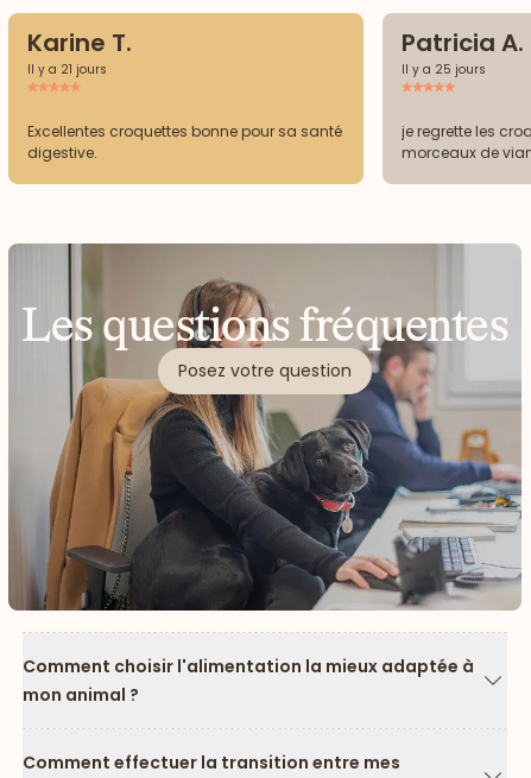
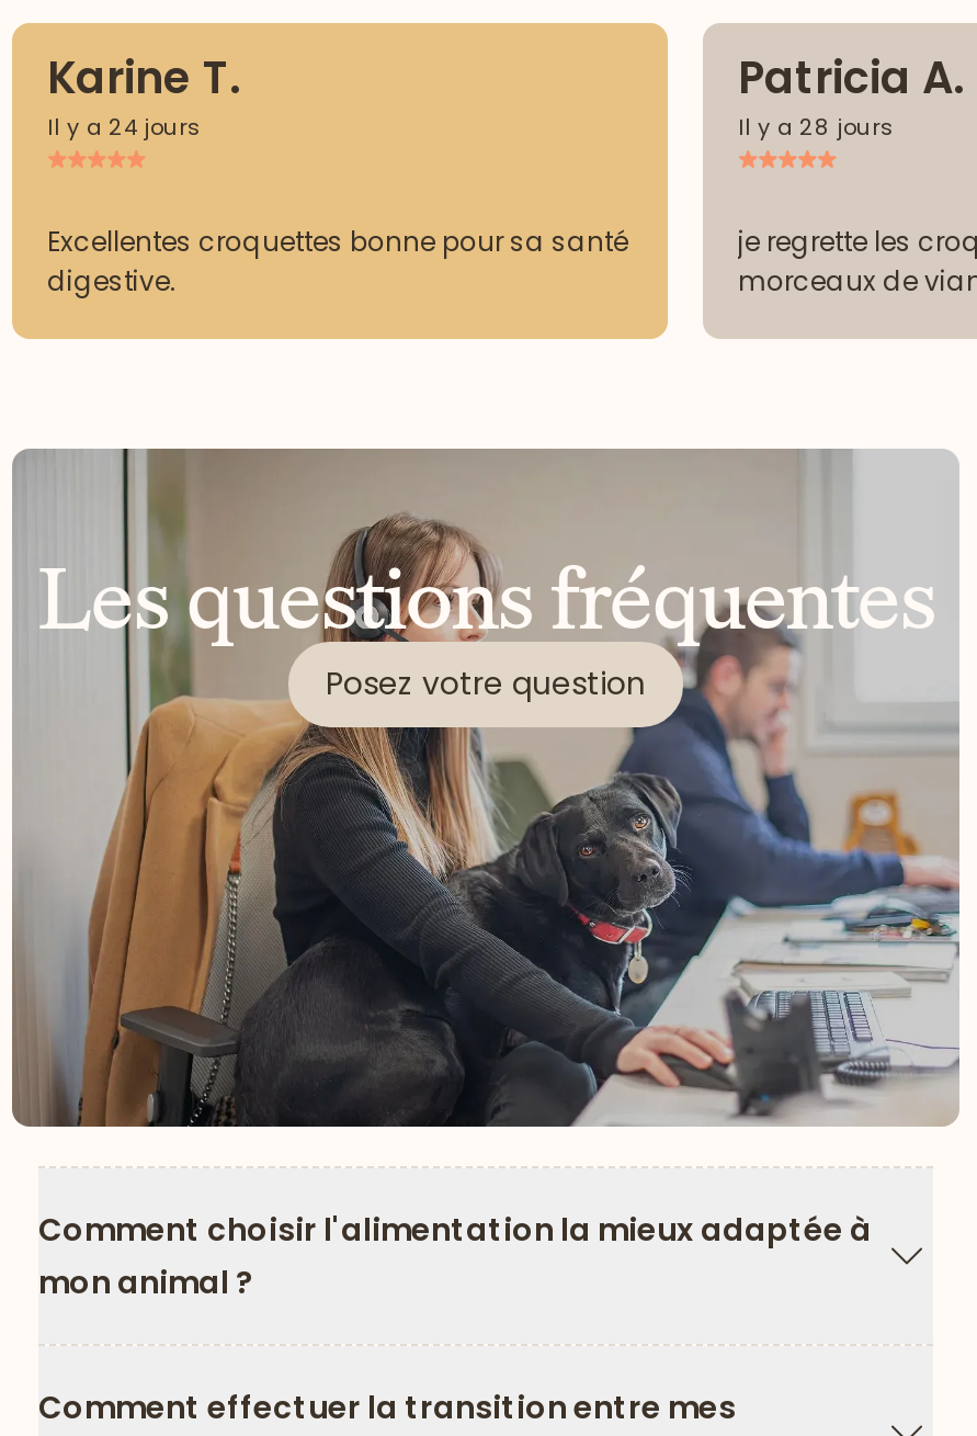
- Il y a 21 jours
+ Il y a 24 jours

- Il y a 25 jours
+ Il y a 28 jours
